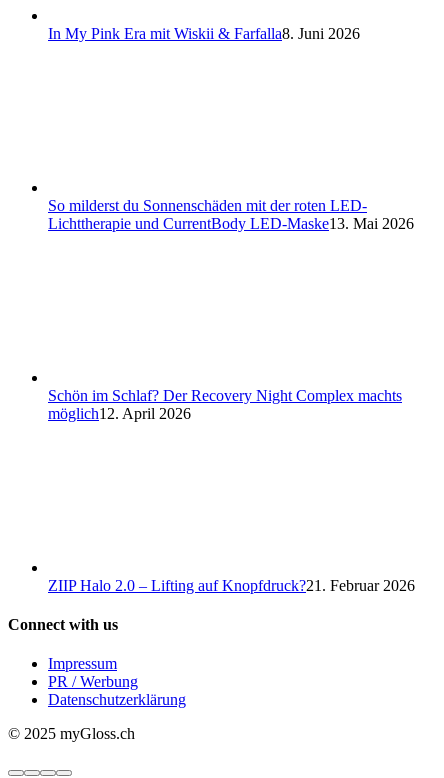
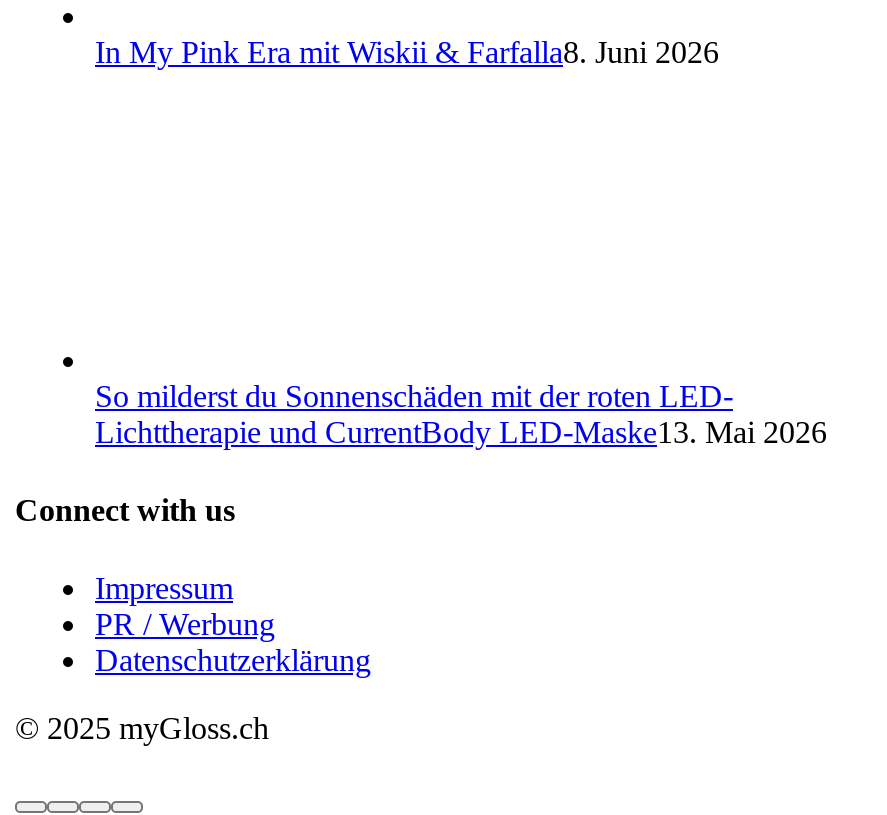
- Schön im Schlaf? Der Recovery Night Complex machts
- möglich 12. April 2026

- ZIIP Halo 2.0 – Lifting auf Knopfdruck?21. Februar 2026
